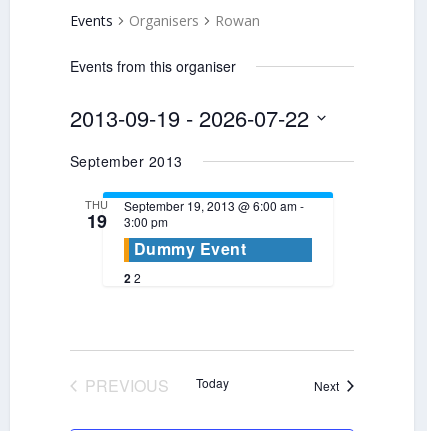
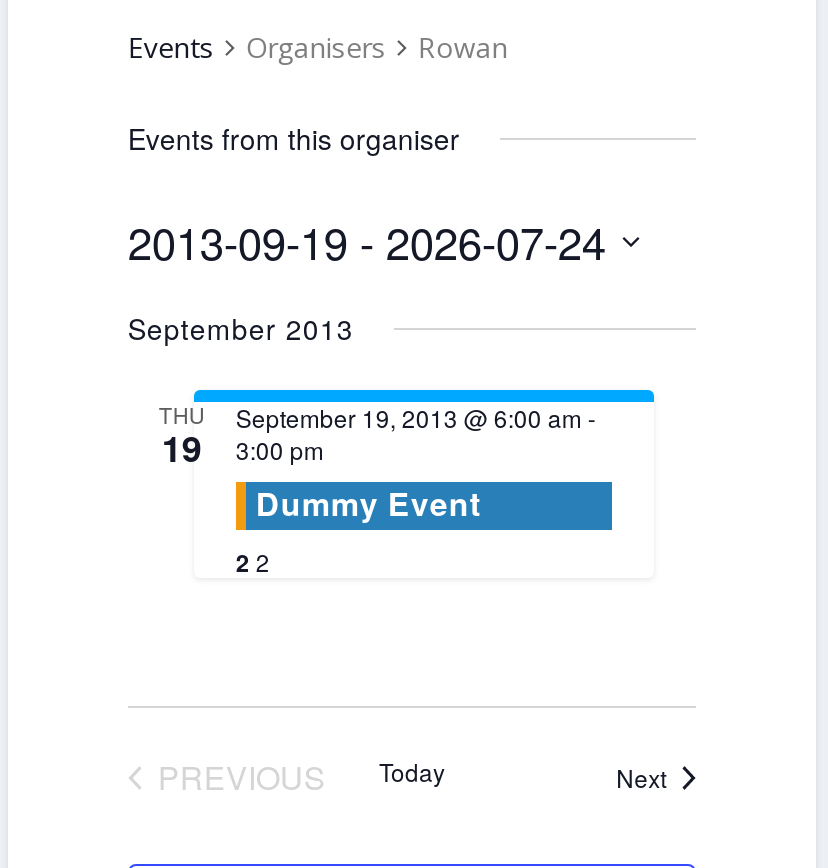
- 2013-09-19 - 2026-07-22
+ 2013-09-19 - 2026-07-24
